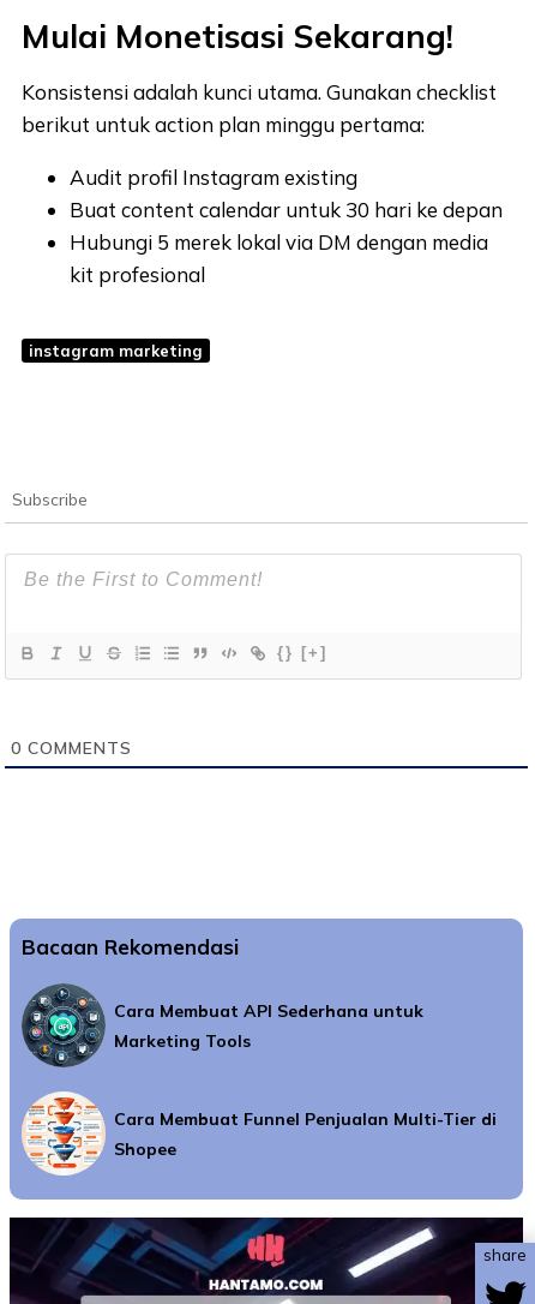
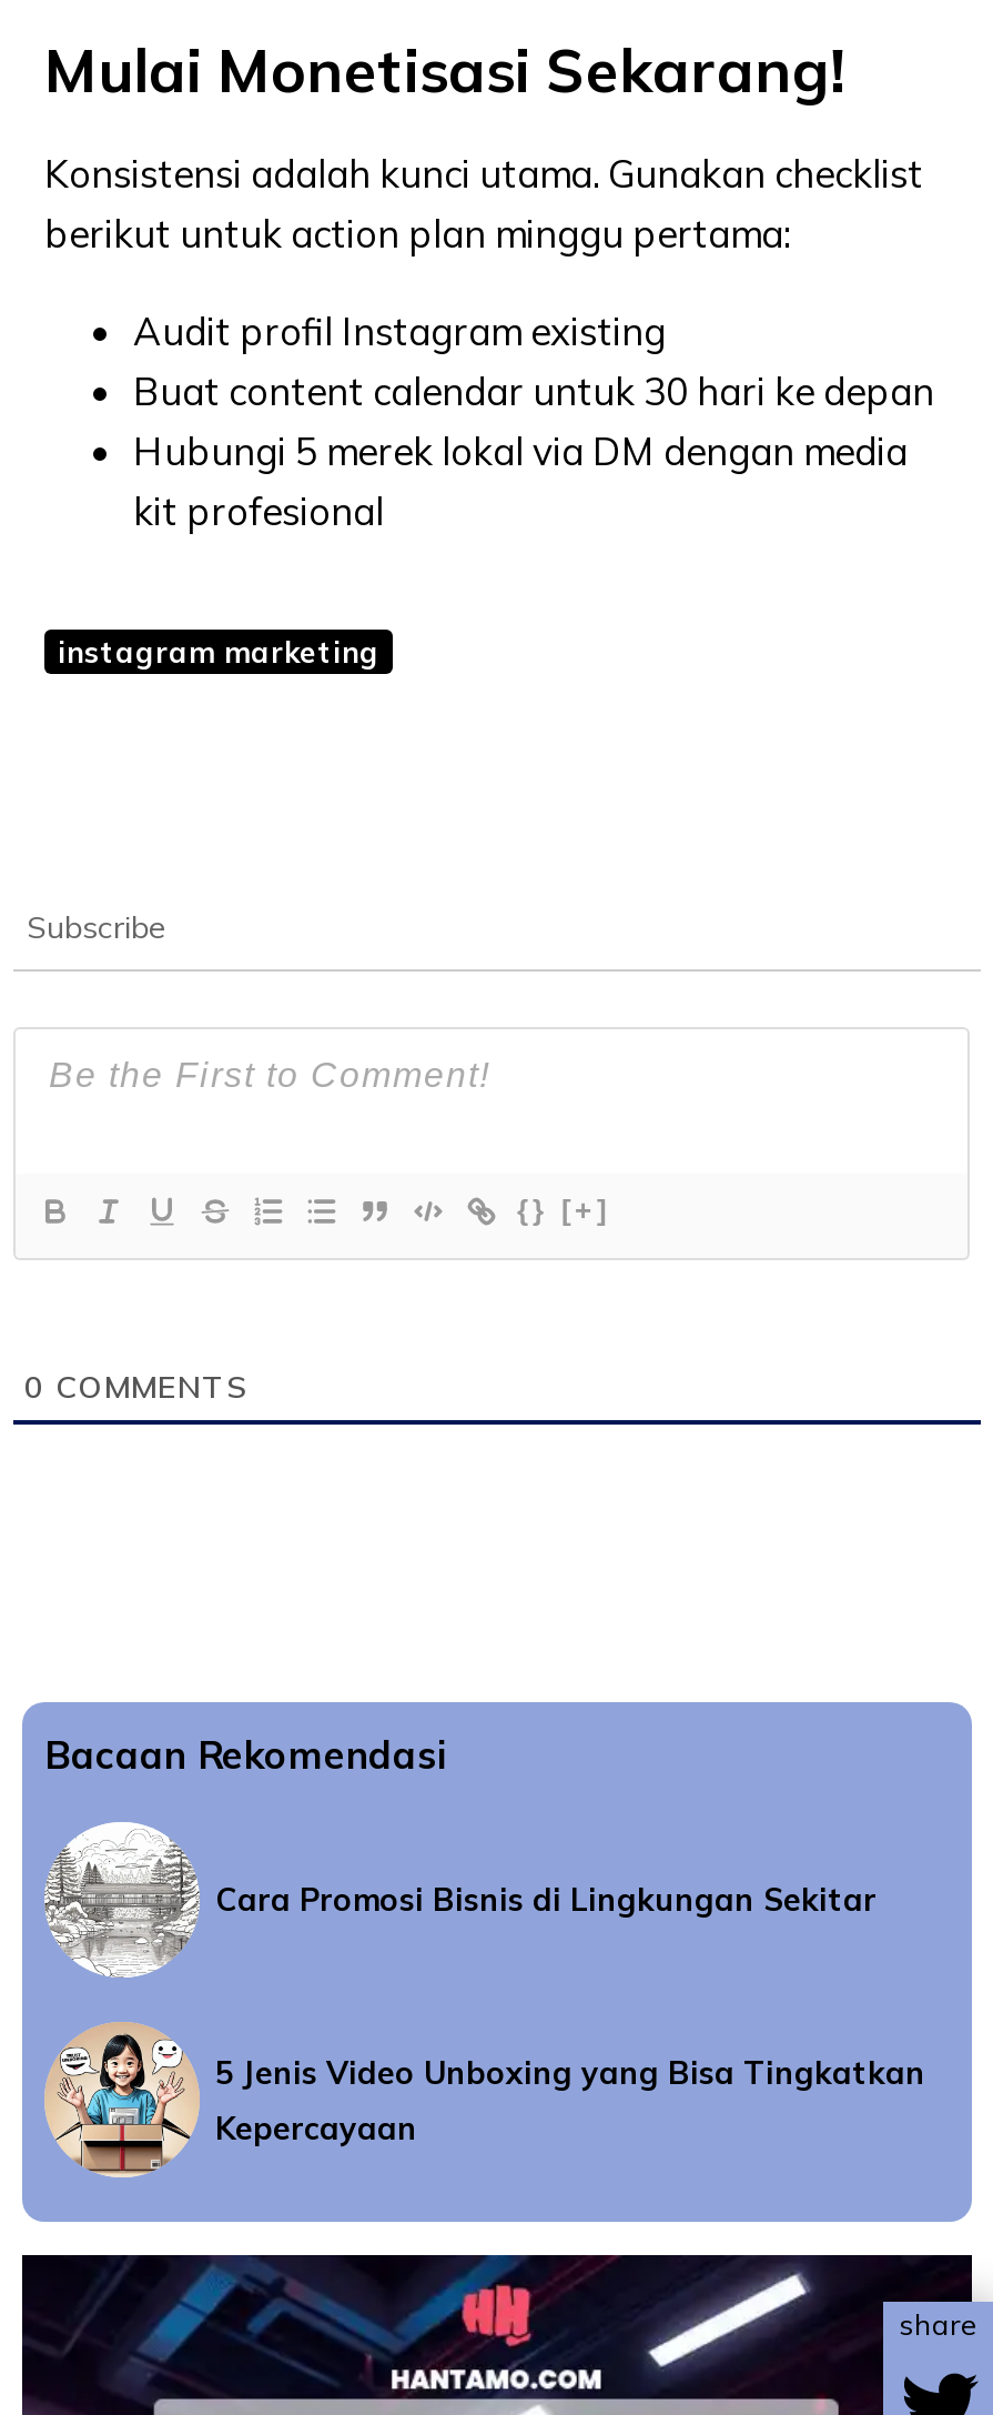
- [image]
- Cara Membuat API Sederhana untuk
- Marketing Tools
+ [image]
+ Cara Promosi Bisnis di Lingkungan Sekitar

- [image]
- Cara Membuat Funnel Penjualan Multi-Tier di
- Shopee
+ [image]
+ 5 Jenis Video Unboxing yang Bisa Tingkatkan
+ Kepercayaan
